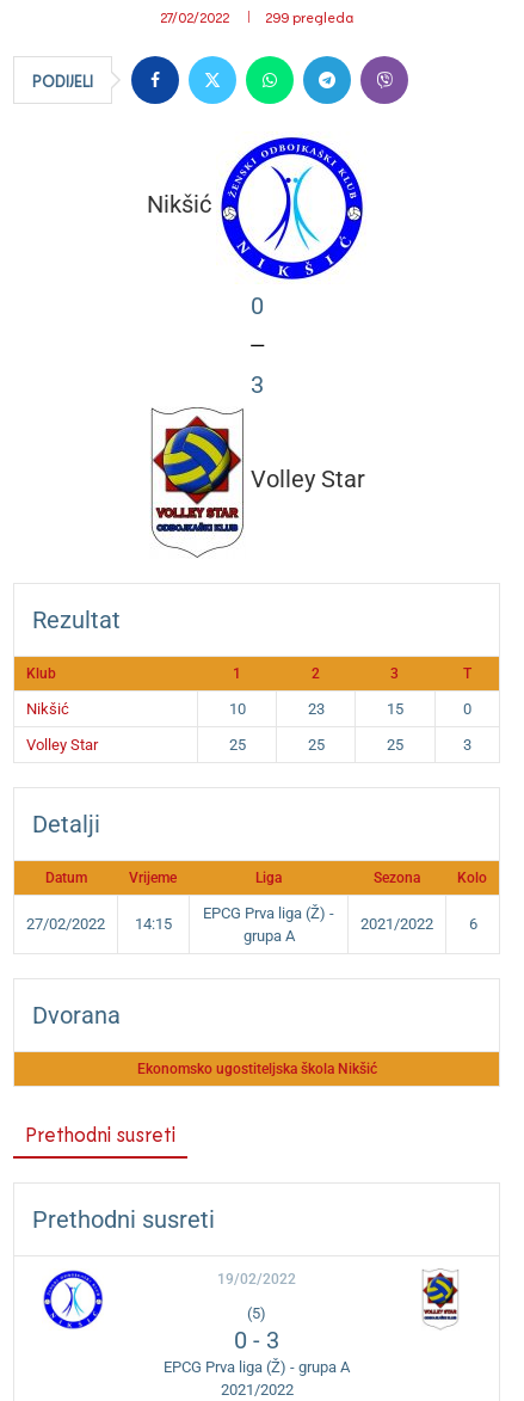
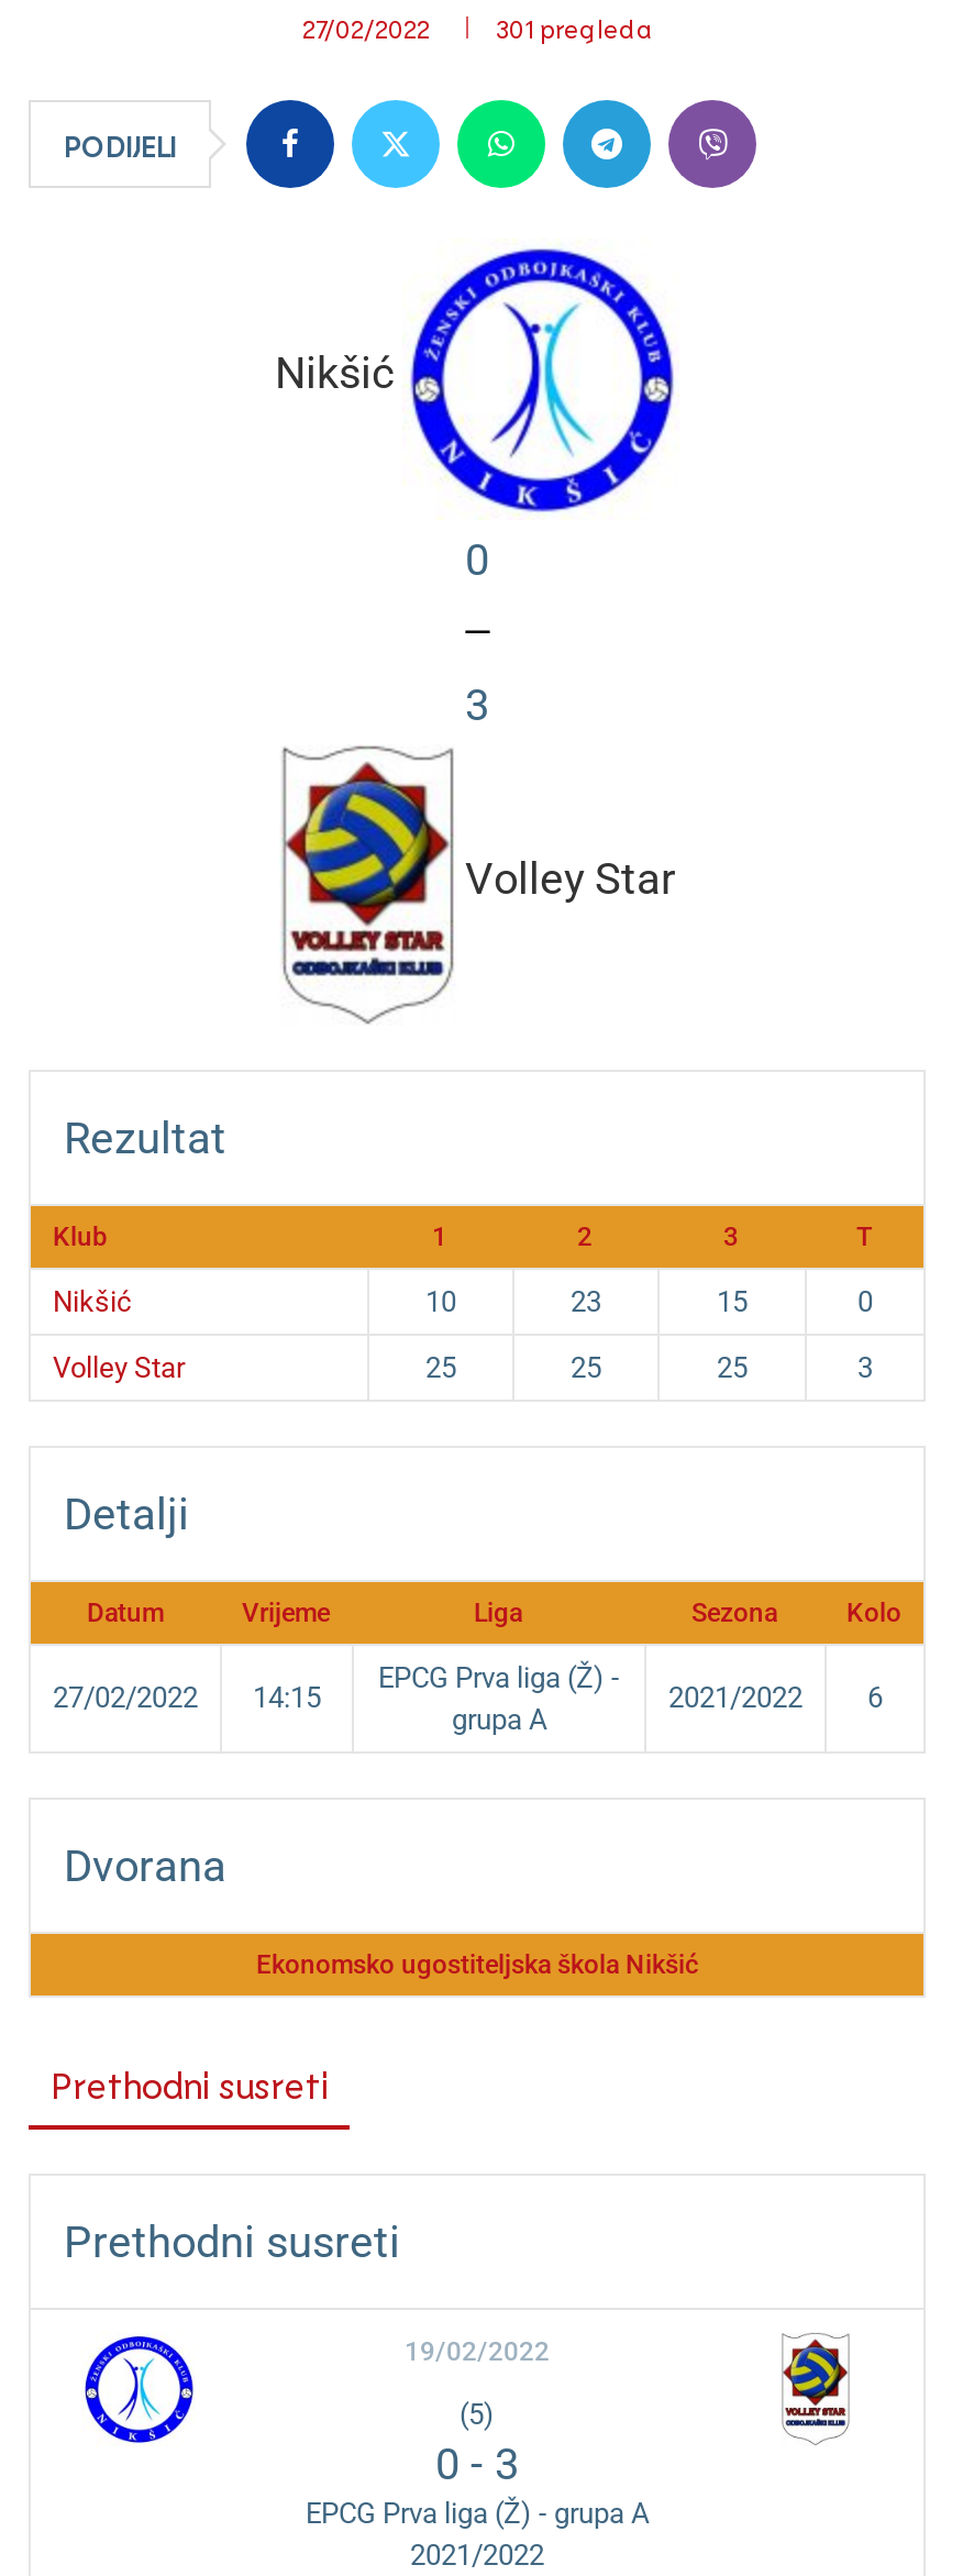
- 299 pregleda
+ 301 pregleda
